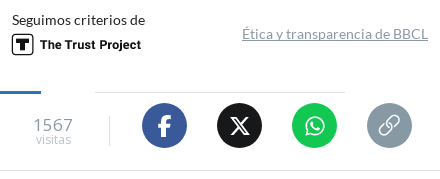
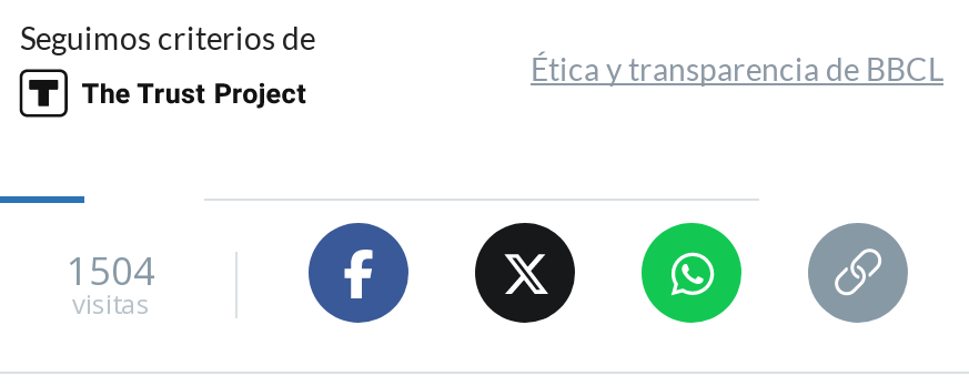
- 1567
+ 1504
